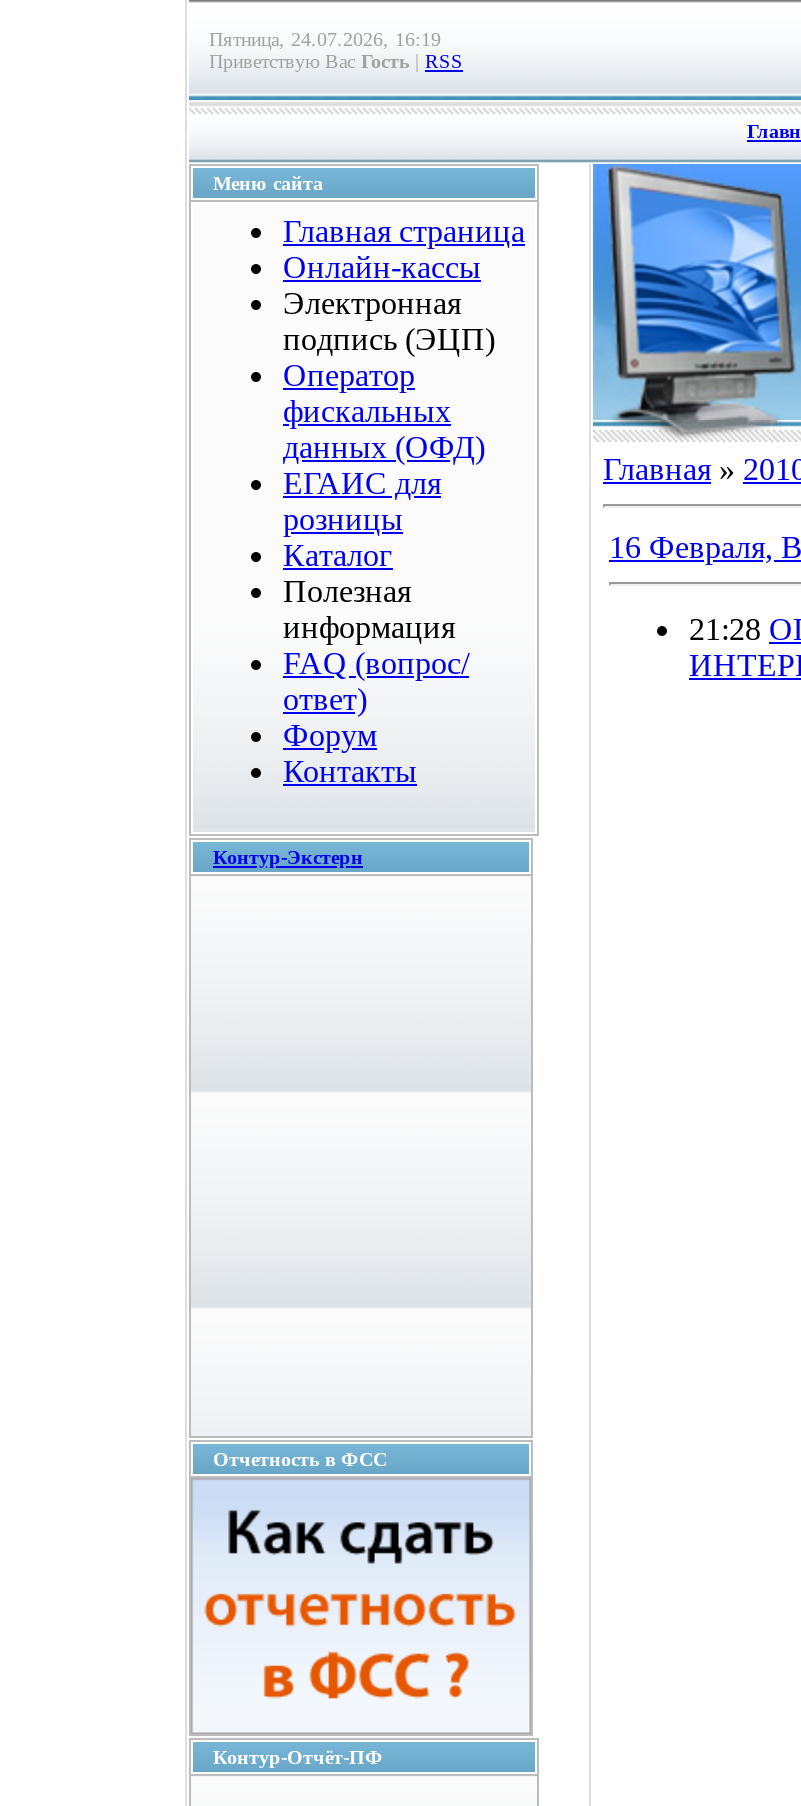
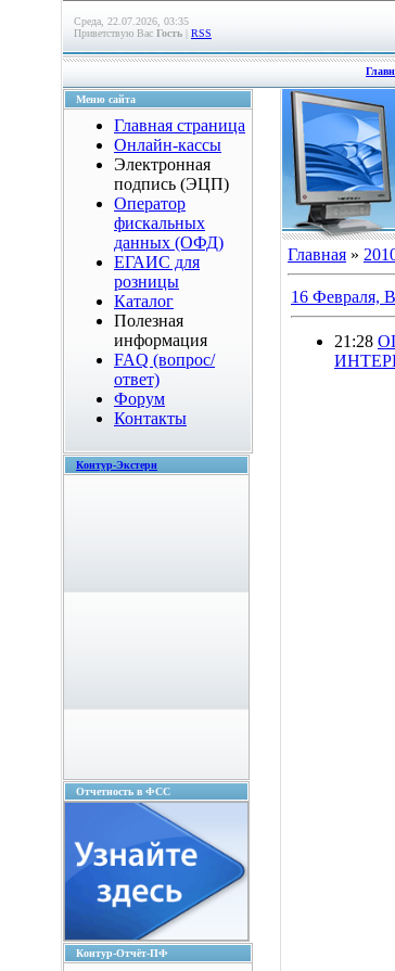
- Пятница, 24.07.2026, 16:19
+ Среда, 22.07.2026, 03:35

- [image]
+ [image]
